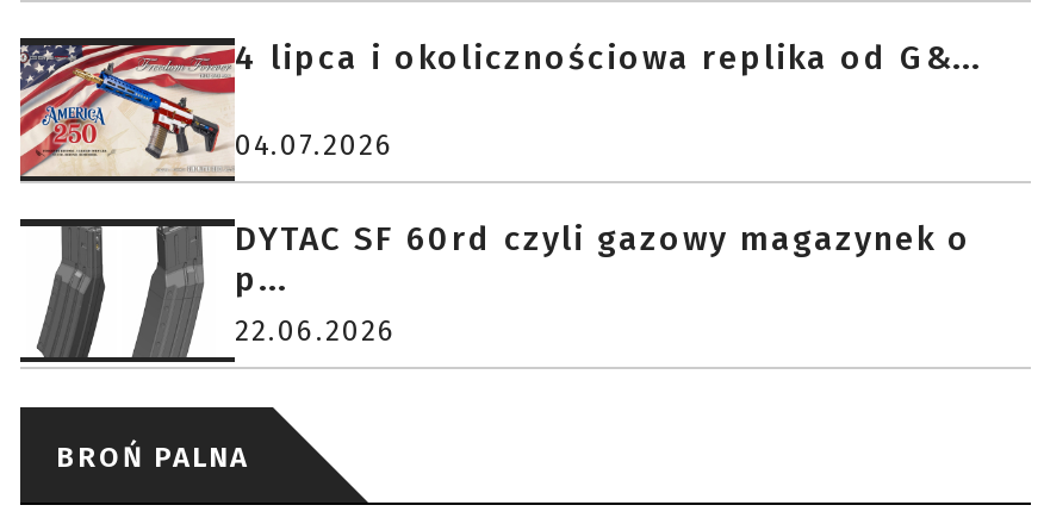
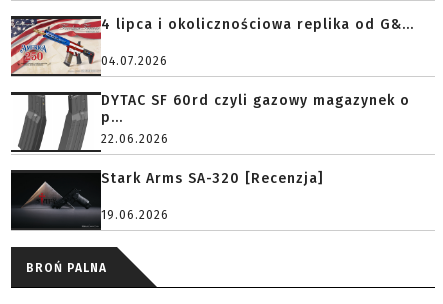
+ [image]
+ Stark Arms SA-320 [Recenzja]
+ 19.06.2026
